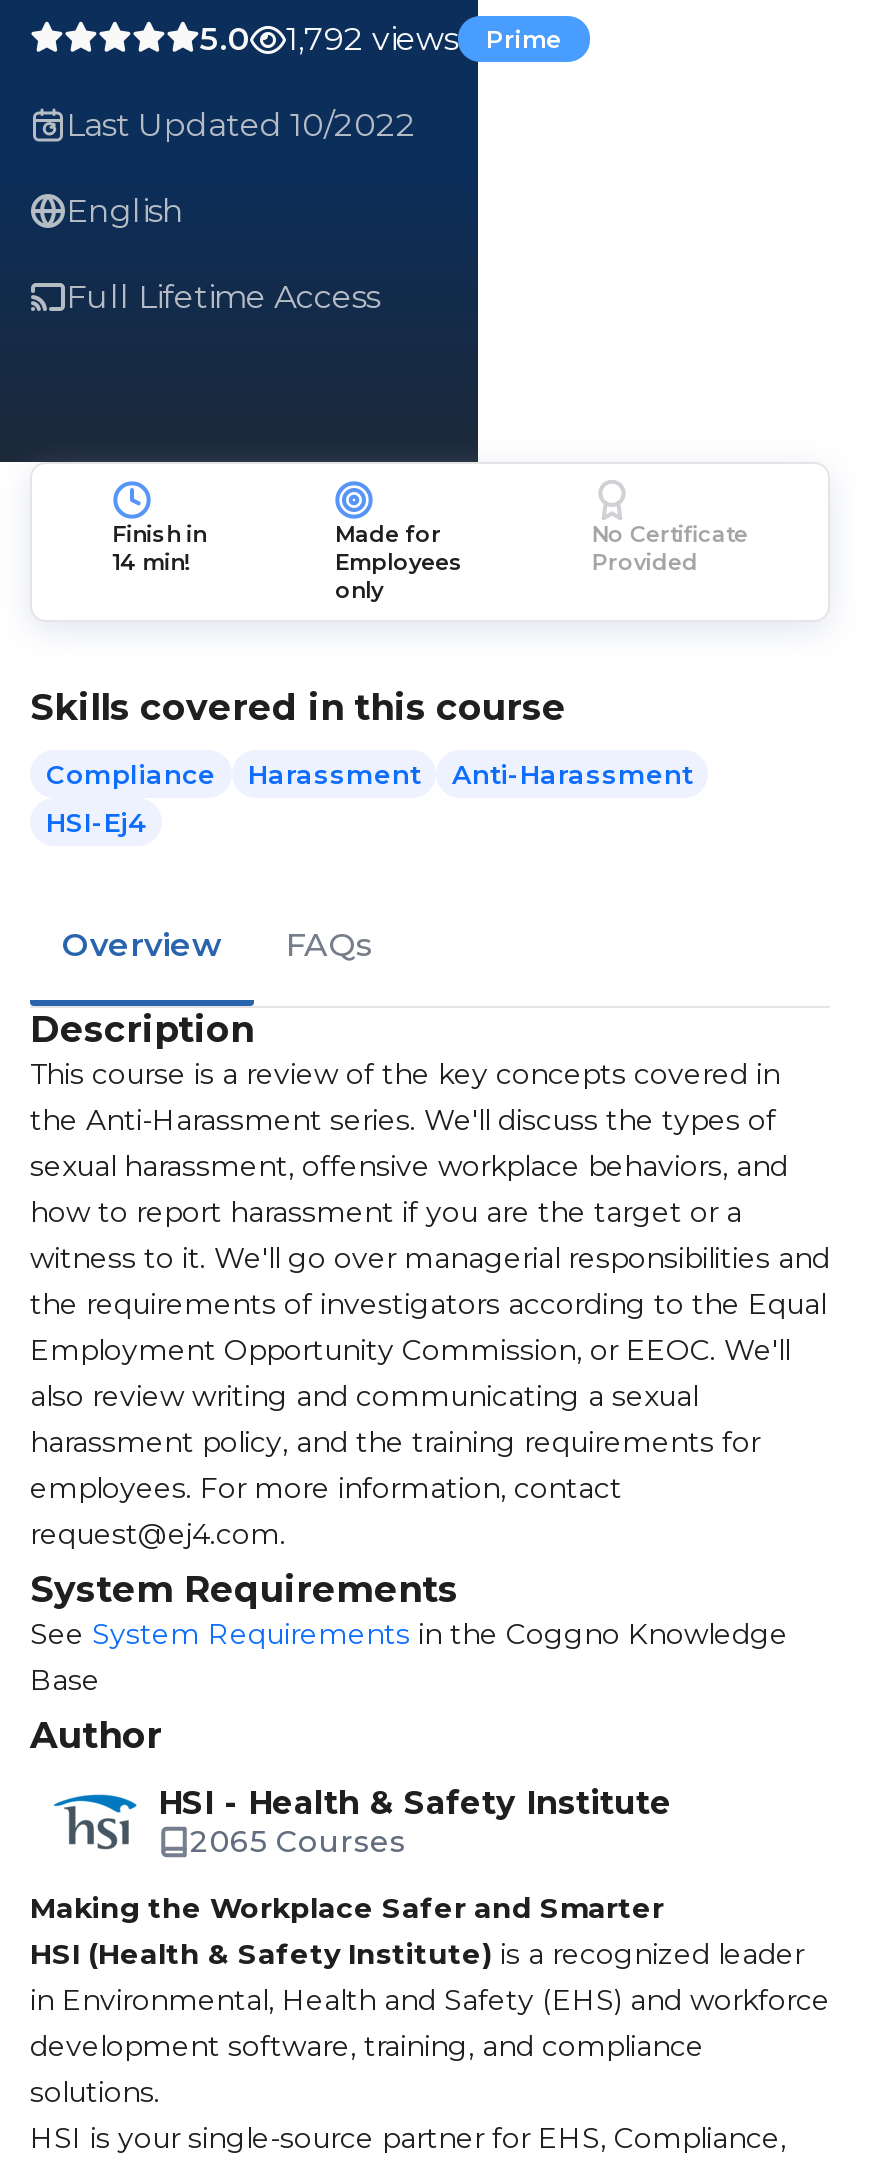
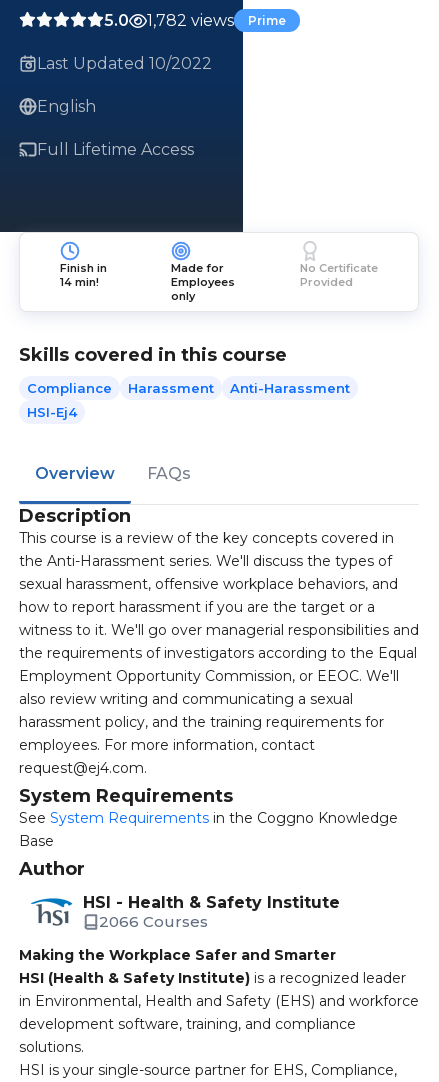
- 5.0 1,792 views Prime
+ 5.0 1,782 views Prime

- 2065 Courses
+ 2066 Courses
